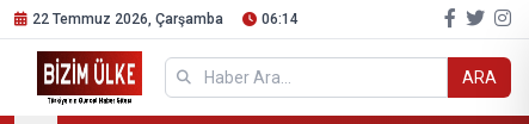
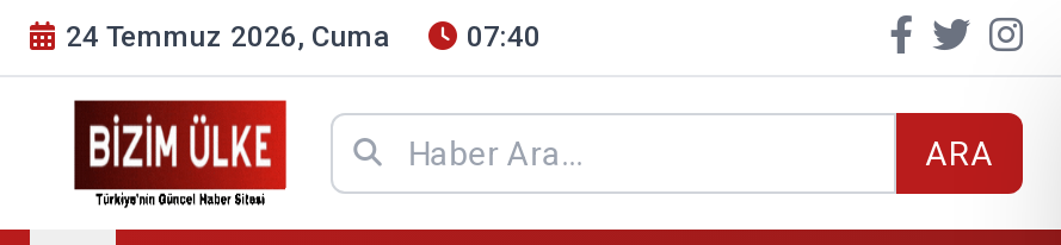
- 22 Temmuz 2026, Çarşamba
+ 24 Temmuz 2026, Cuma

- 06:14
+ 07:40
